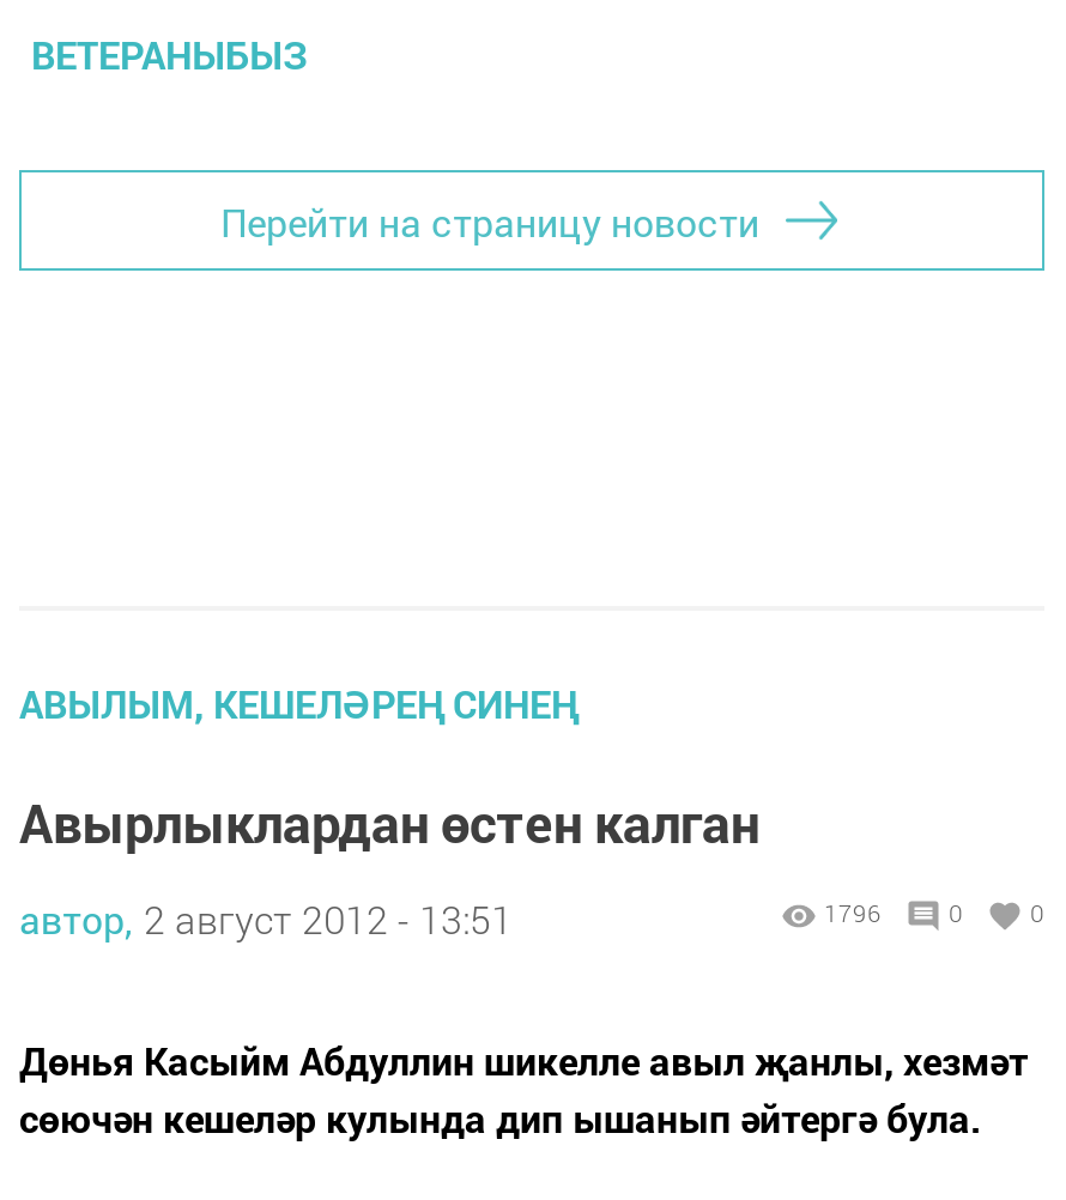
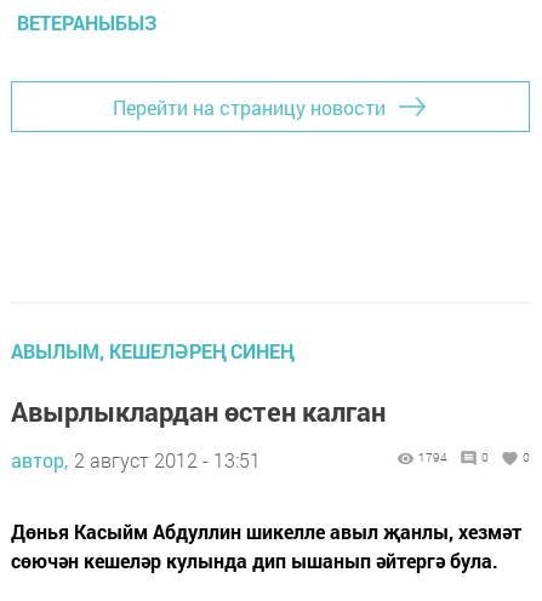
- 1796
+ 1794
